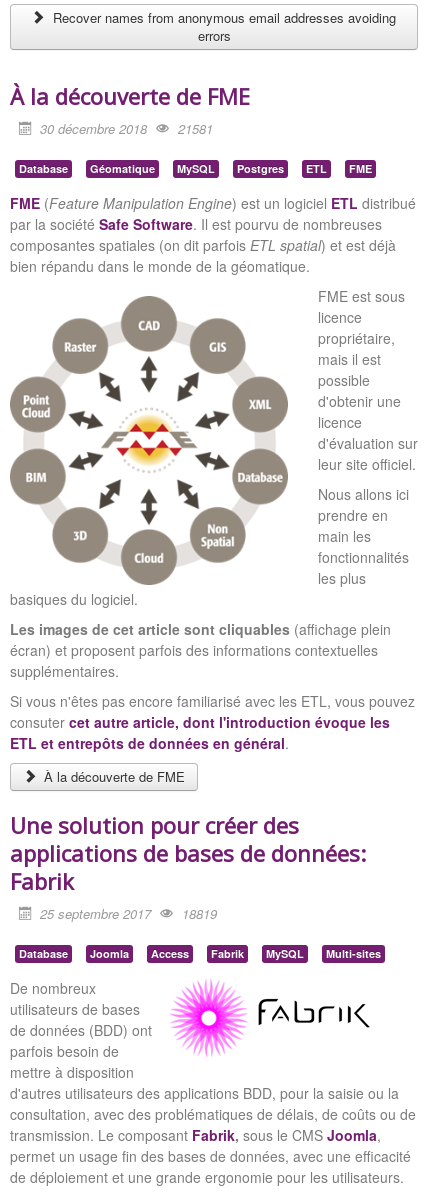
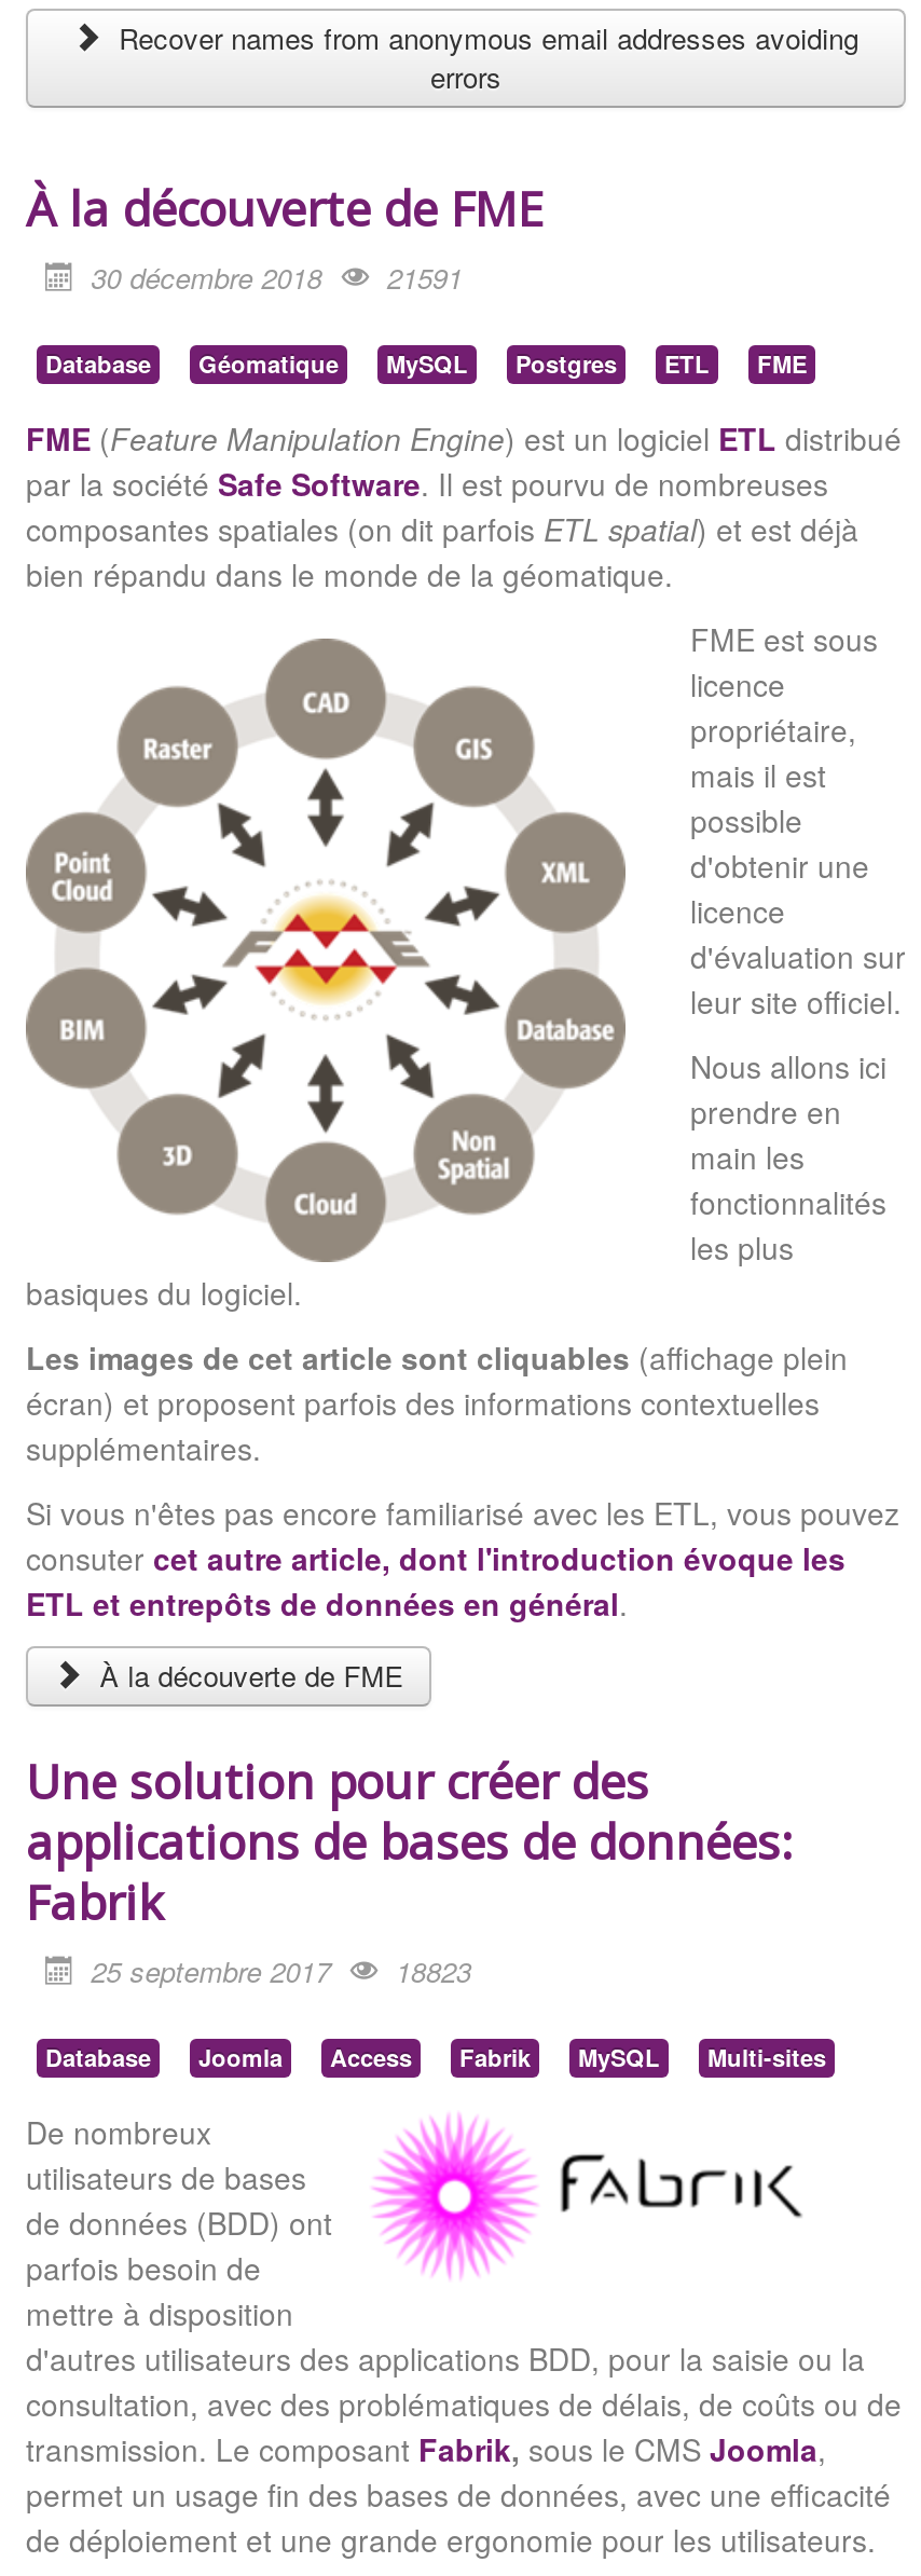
- 30 décembre 2018 21581
+ 30 décembre 2018 21591

- 25 septembre 2017 18819
+ 25 septembre 2017 18823
